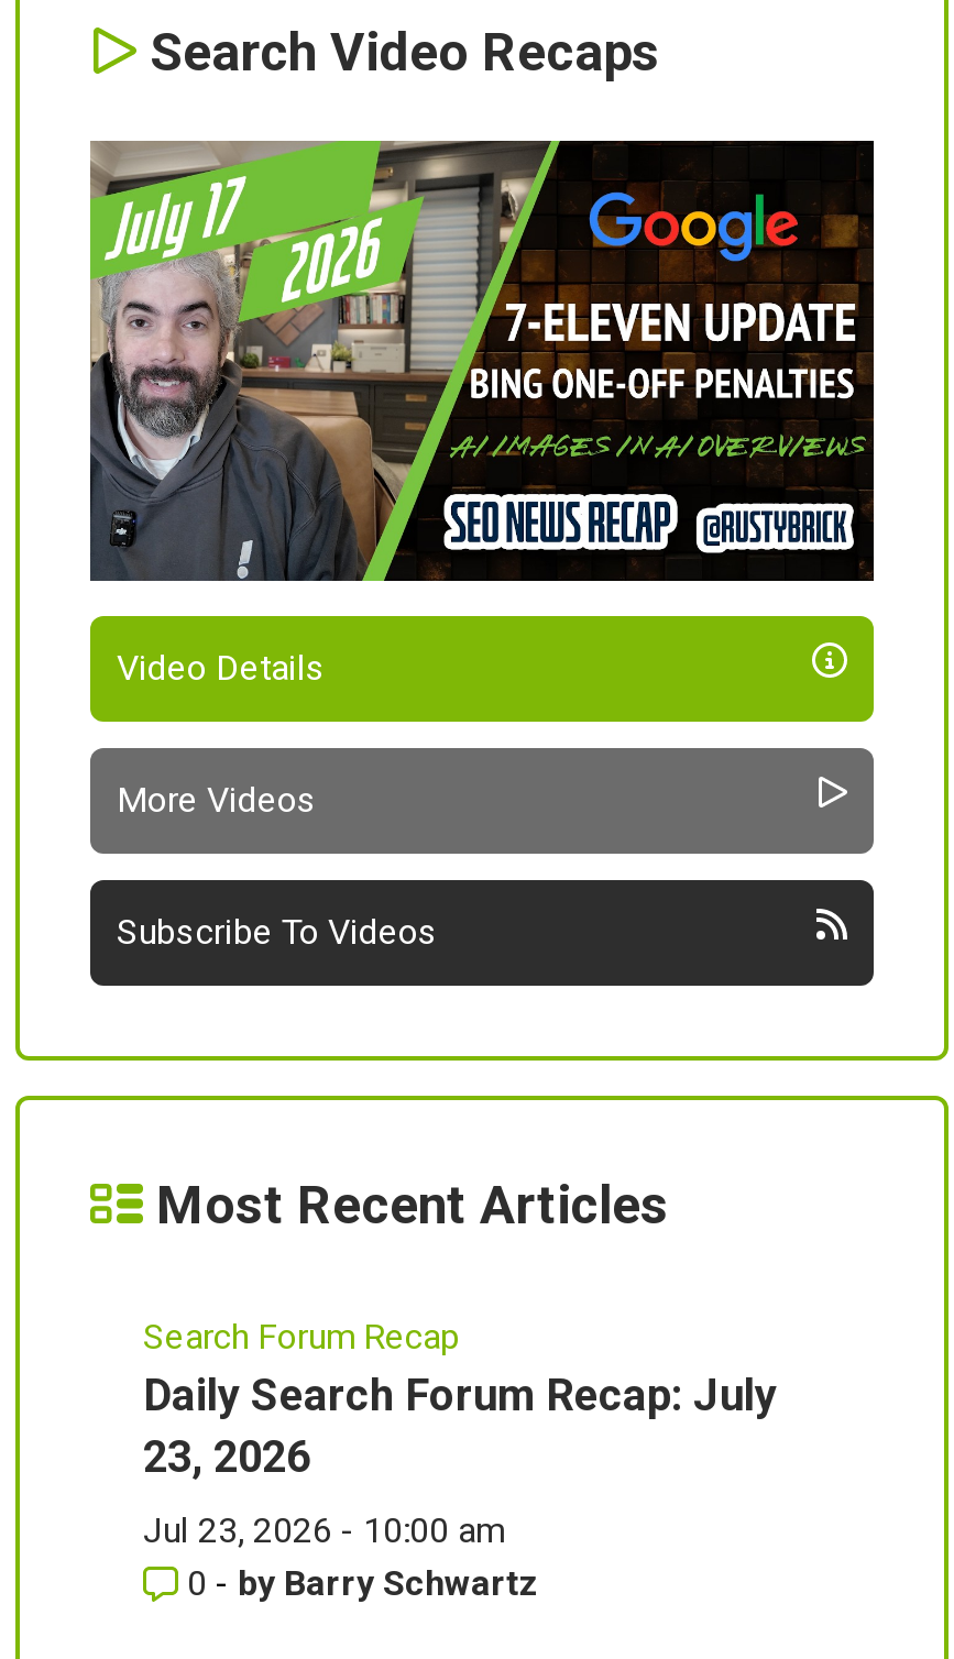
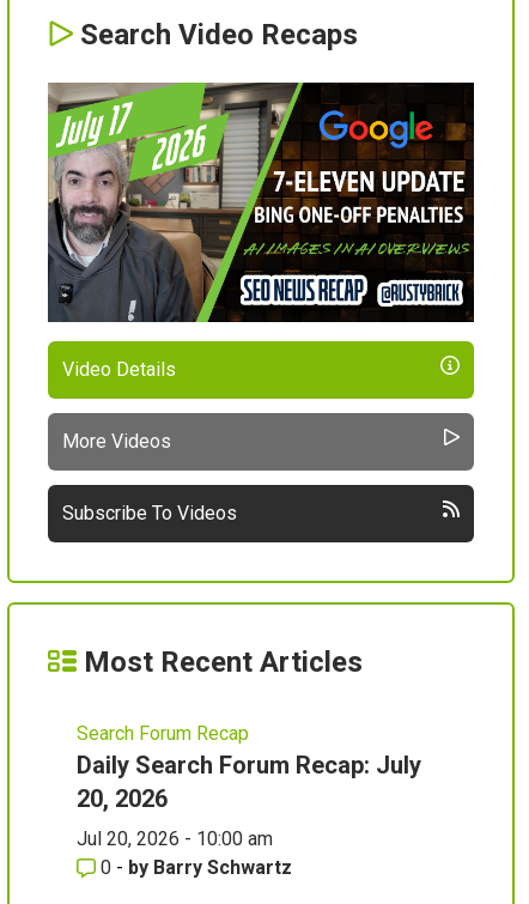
- 23, 2026
+ 20, 2026

- Jul 23, 2026 - 10:00 am
+ Jul 20, 2026 - 10:00 am
